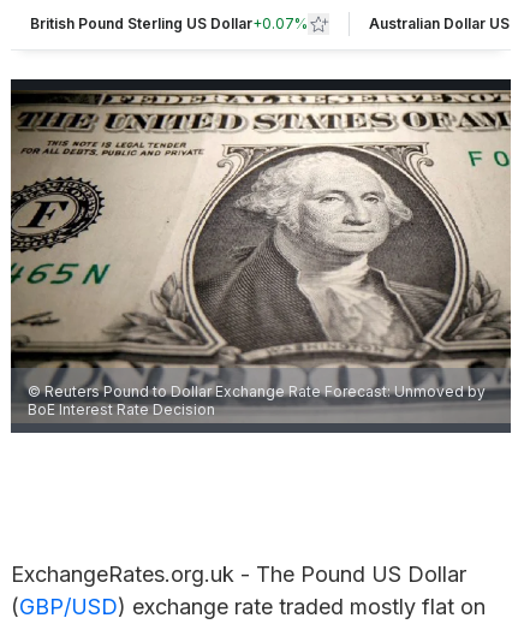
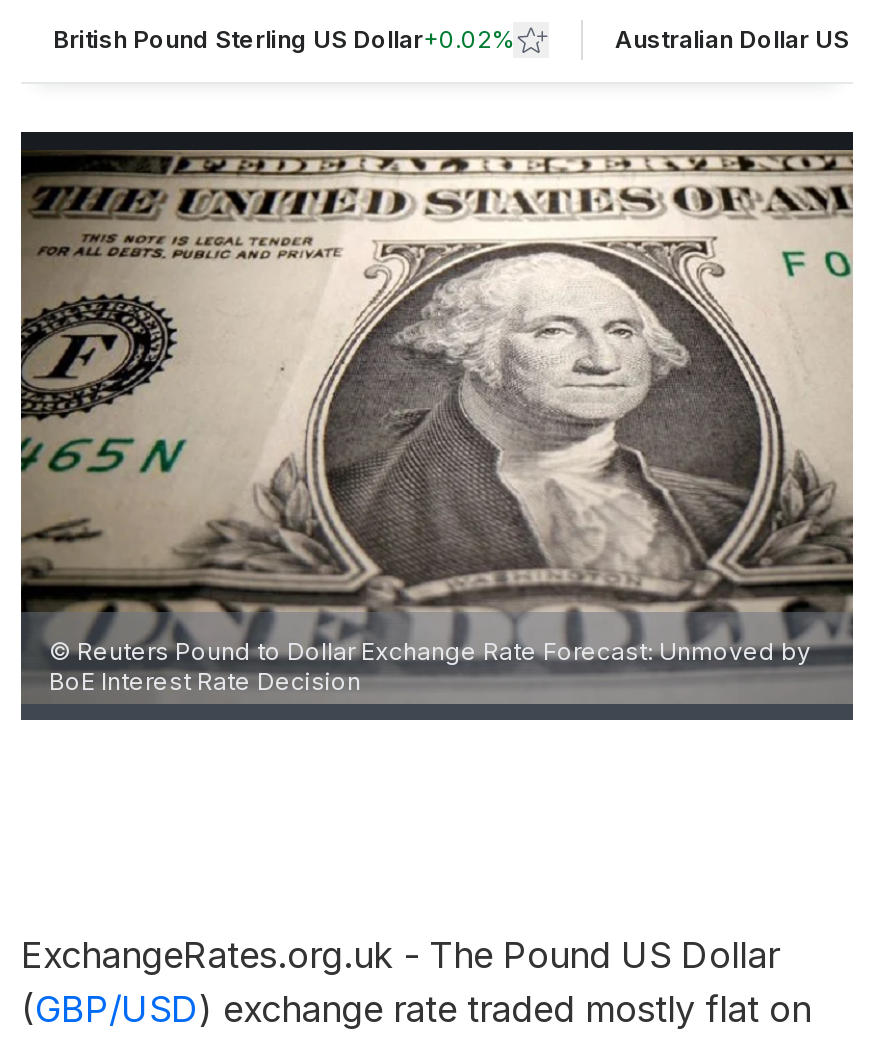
- British Pound Sterling US Dollar+0.07%
+ British Pound Sterling US Dollar+0.02%
